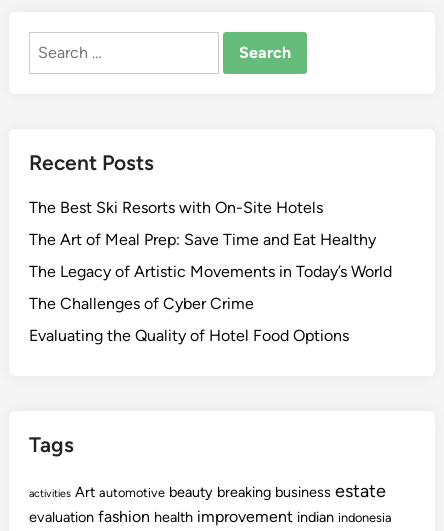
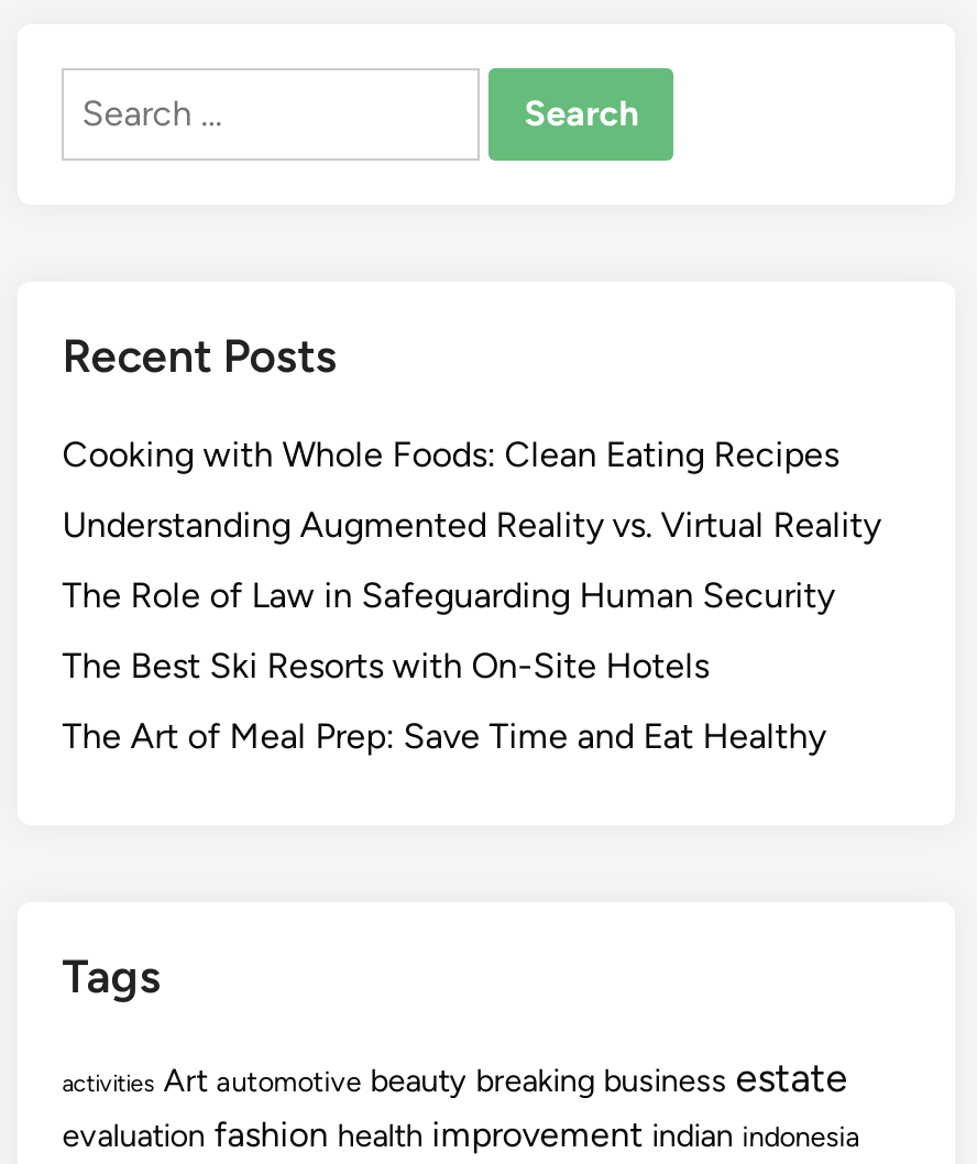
+ Cooking with Whole Foods: Clean Eating Recipes
+ Understanding Augmented Reality vs. Virtual Reality
+ The Role of Law in Safeguarding Human Security

moved down: The Best Ski Resorts with On-Site Hotels | The Art of Meal Prep: Save Time and Eat Healthy

- The Legacy of Artistic Movements in Today’s World
- The Challenges of Cyber Crime
- Evaluating the Quality of Hotel Food Options
